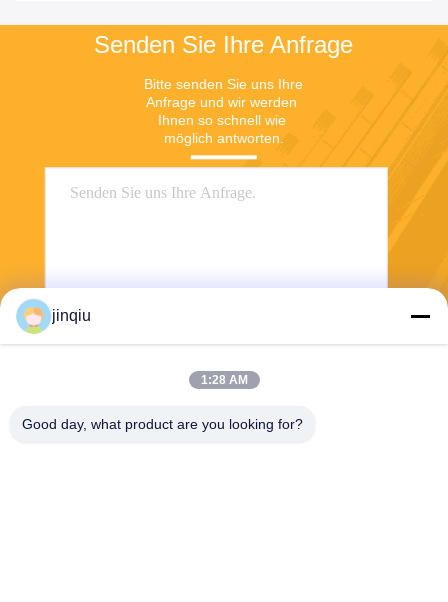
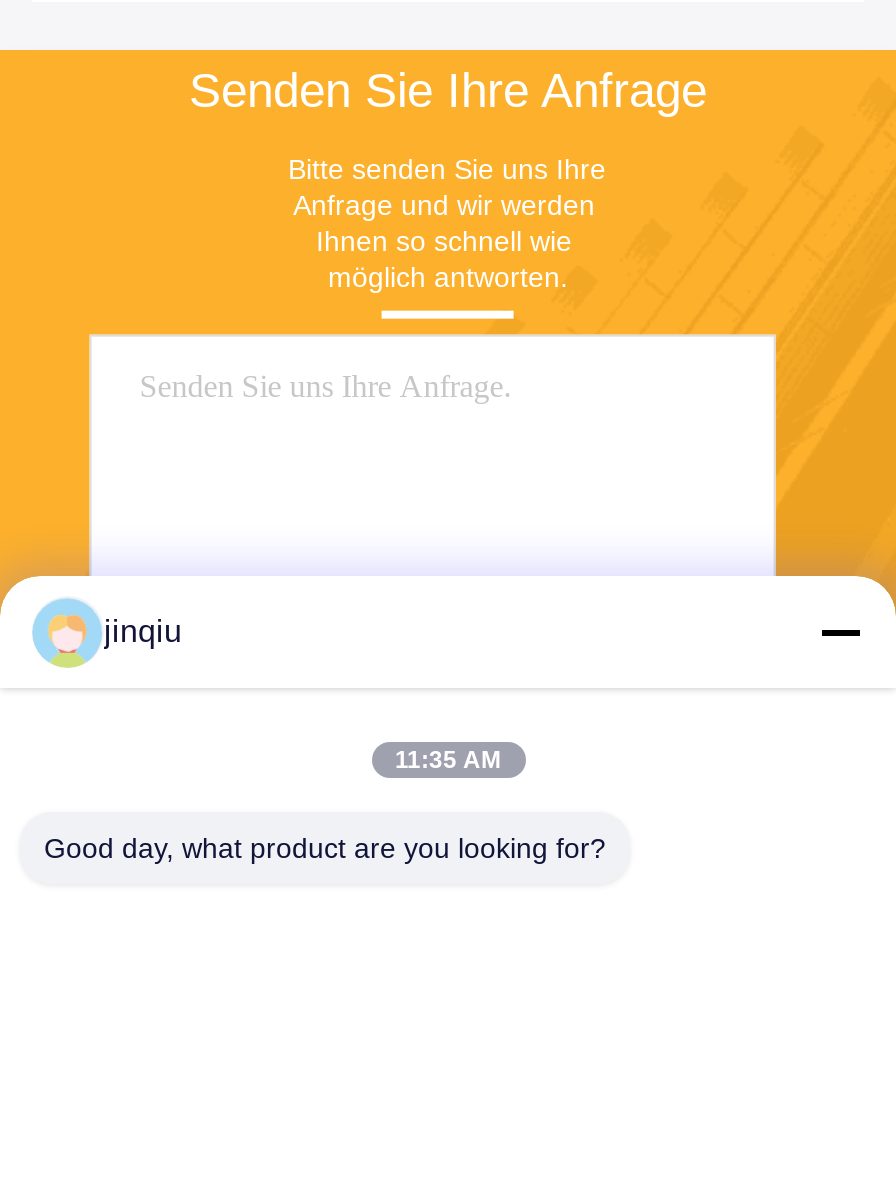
- 1:28 AM
+ 11:35 AM
